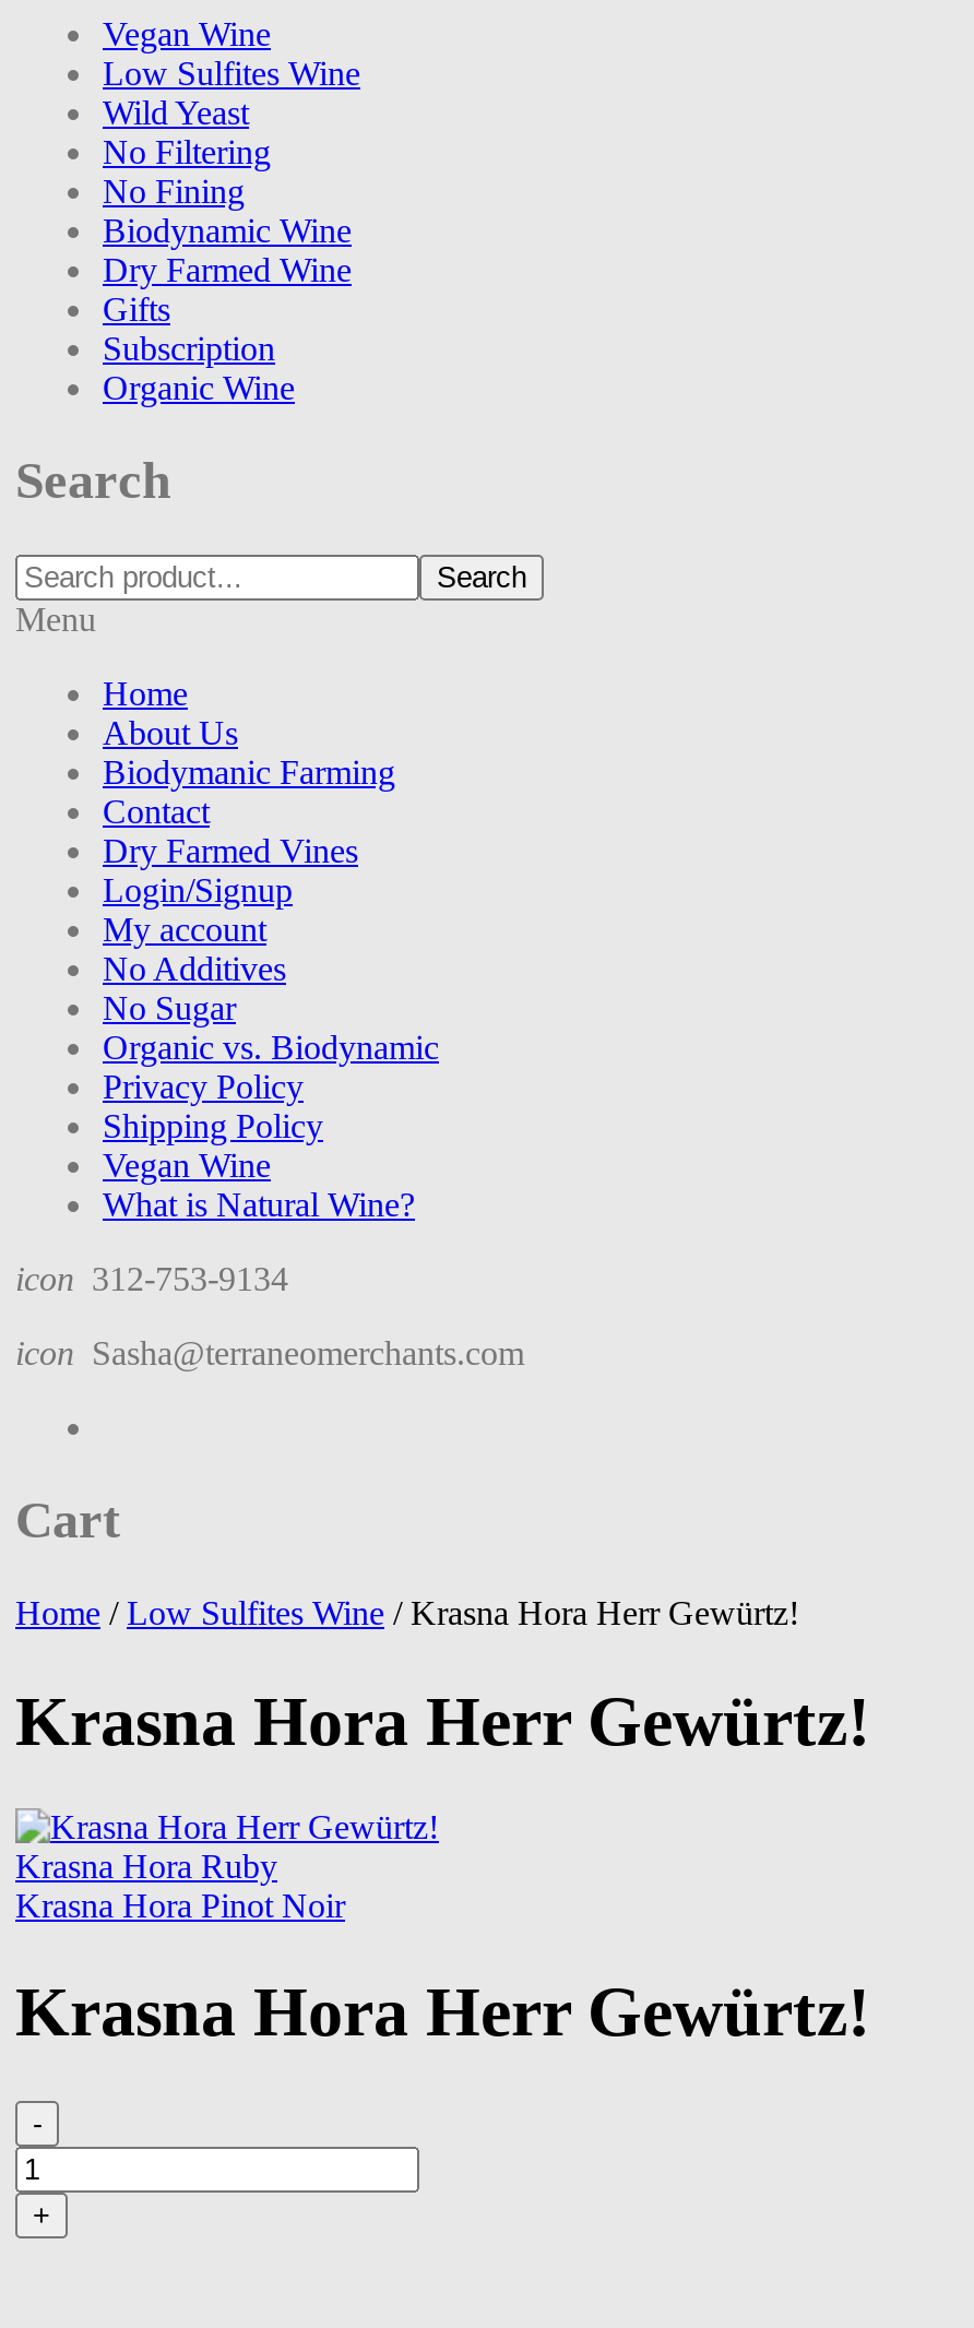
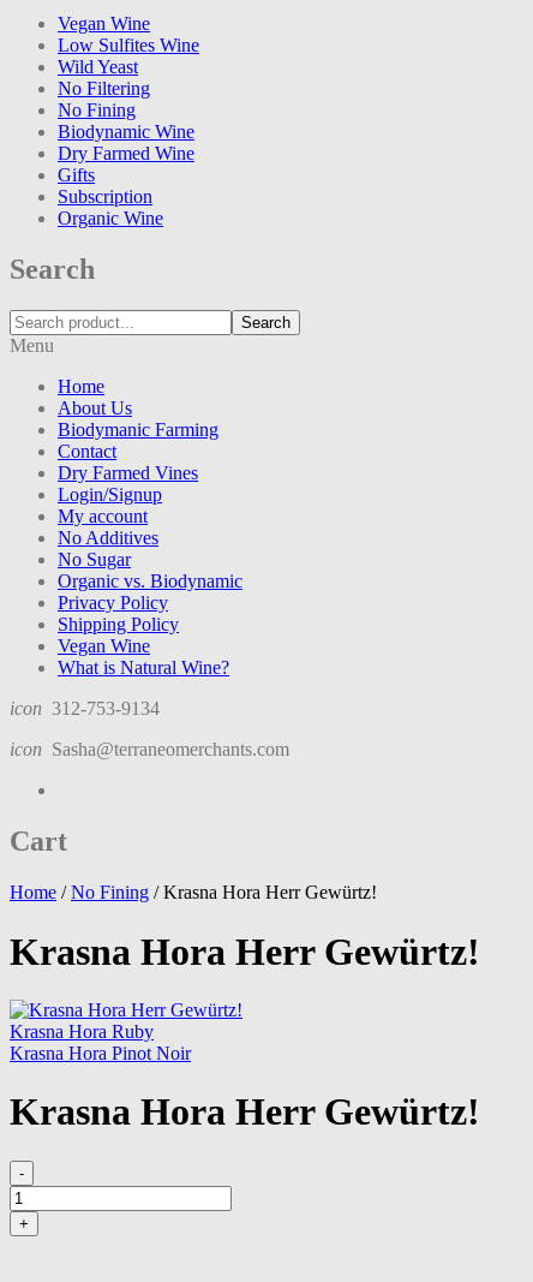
- Home / Low Sulfites Wine / Krasna Hora Herr Gewürtz!
+ Home / No Fining / Krasna Hora Herr Gewürtz!
